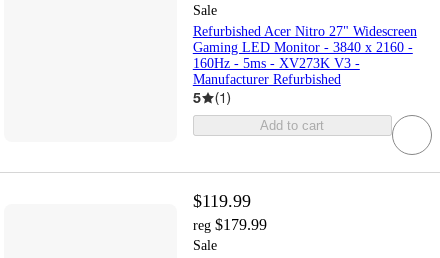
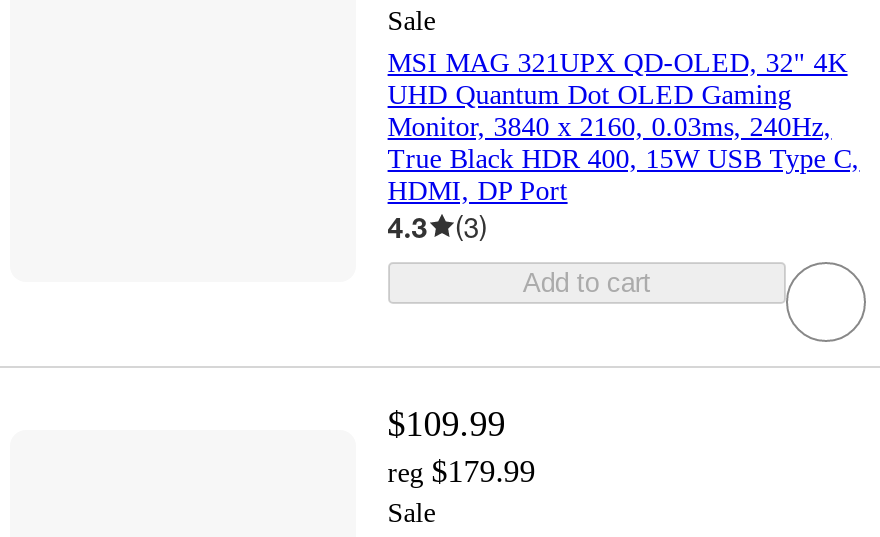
- Refurbished Acer Nitro 27" Widescreen
- Gaming LED Monitor - 3840 x 2160 -
- 160Hz - 5ms - XV273K V3 -
- Manufacturer Refurbished
- 5
- (1)
+ MSI MAG 321UPX QD-OLED, 32" 4K
+ UHD Quantum Dot OLED Gaming
+ Monitor, 3840 x 2160, 0.03ms, 240Hz,
+ True Black HDR 400, 15W USB Type C,
+ HDMI, DP Port
+ 4.3
+ (3)

- $119.99
+ $109.99
